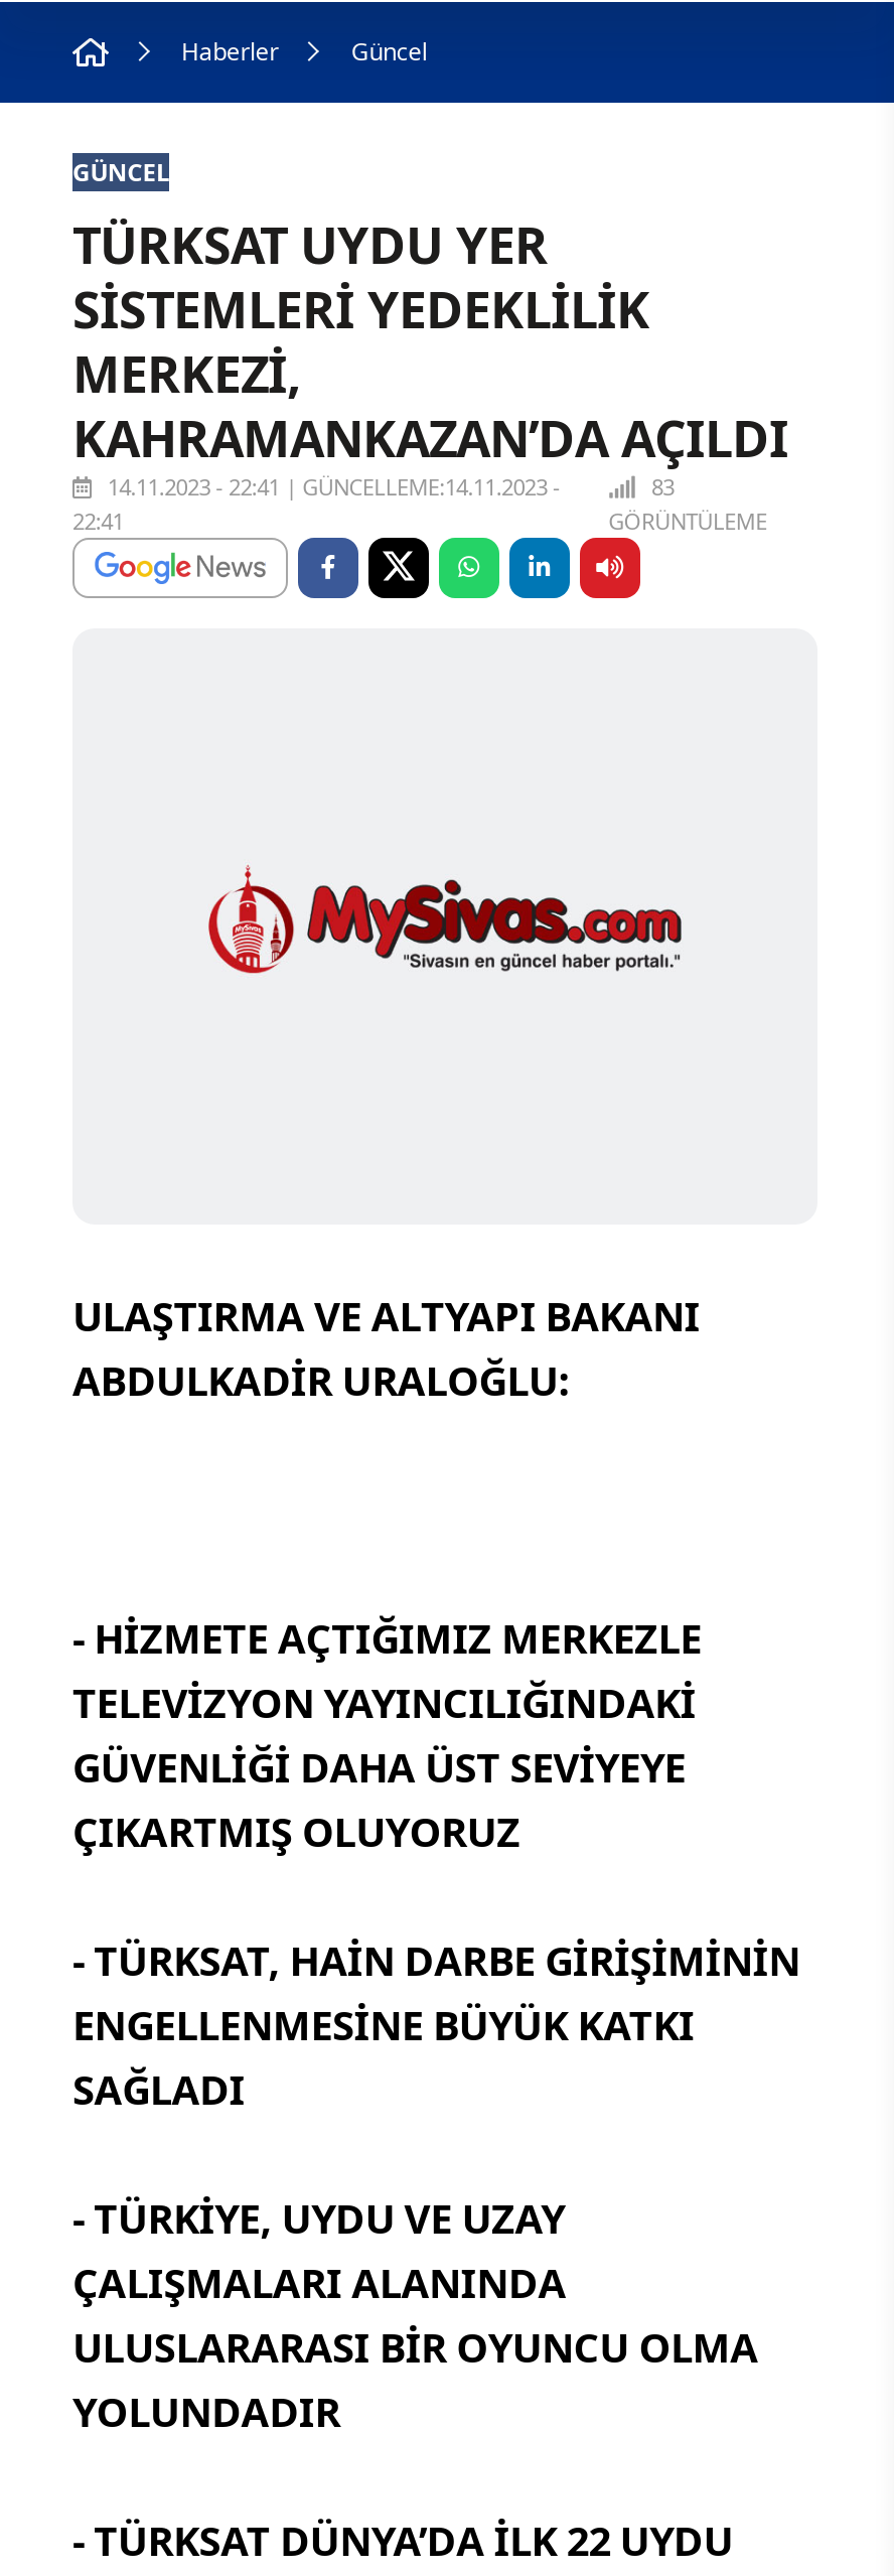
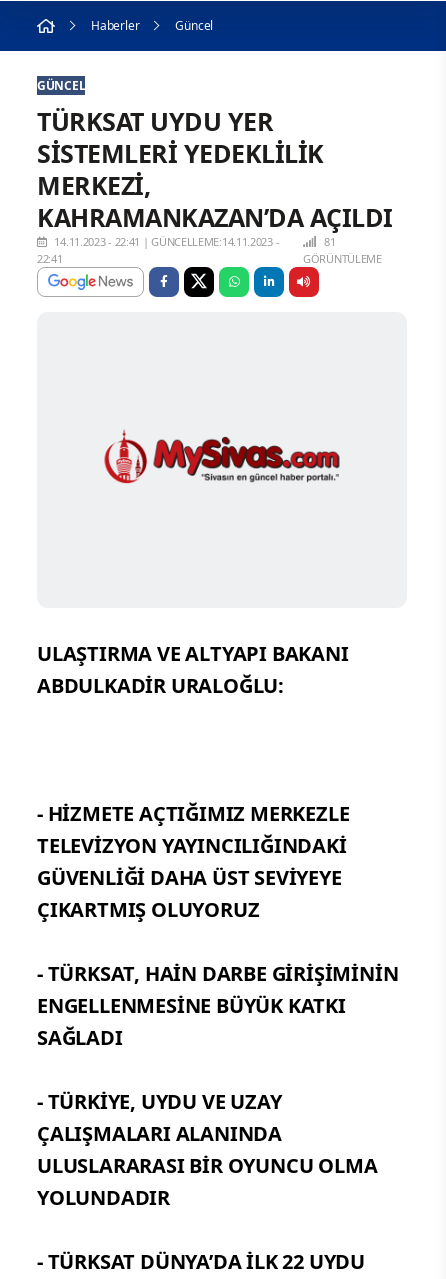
- 83
+ 81
